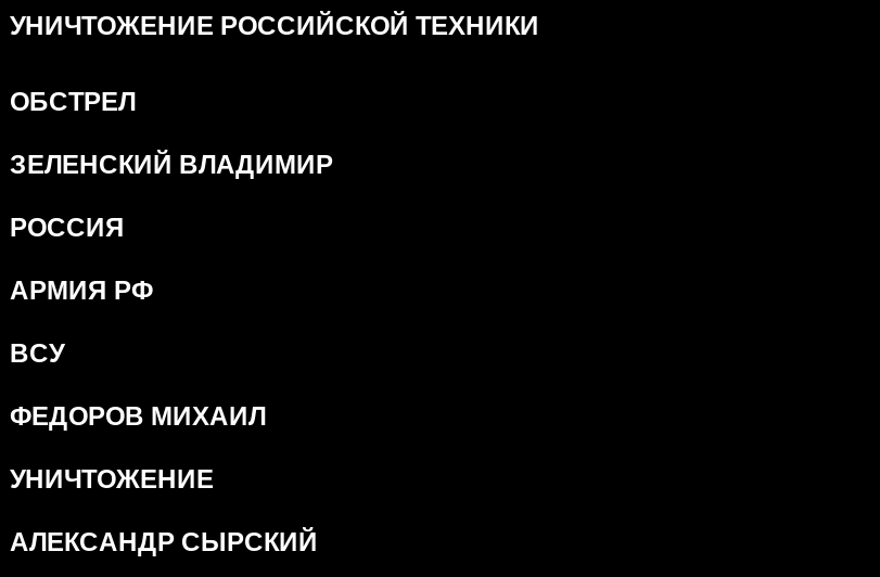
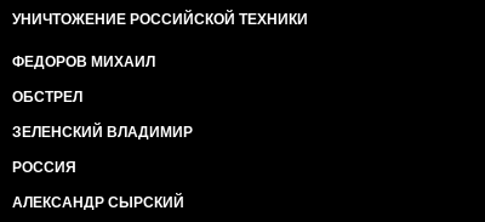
moved down: ОБСТРЕЛ | ЗЕЛЕНСКИЙ ВЛАДИМИР | РОССИЯ

- АРМИЯ РФ
- ВСУ
- УНИЧТОЖЕНИЕ

moved up: ФЕДОРОВ МИХАИЛ
